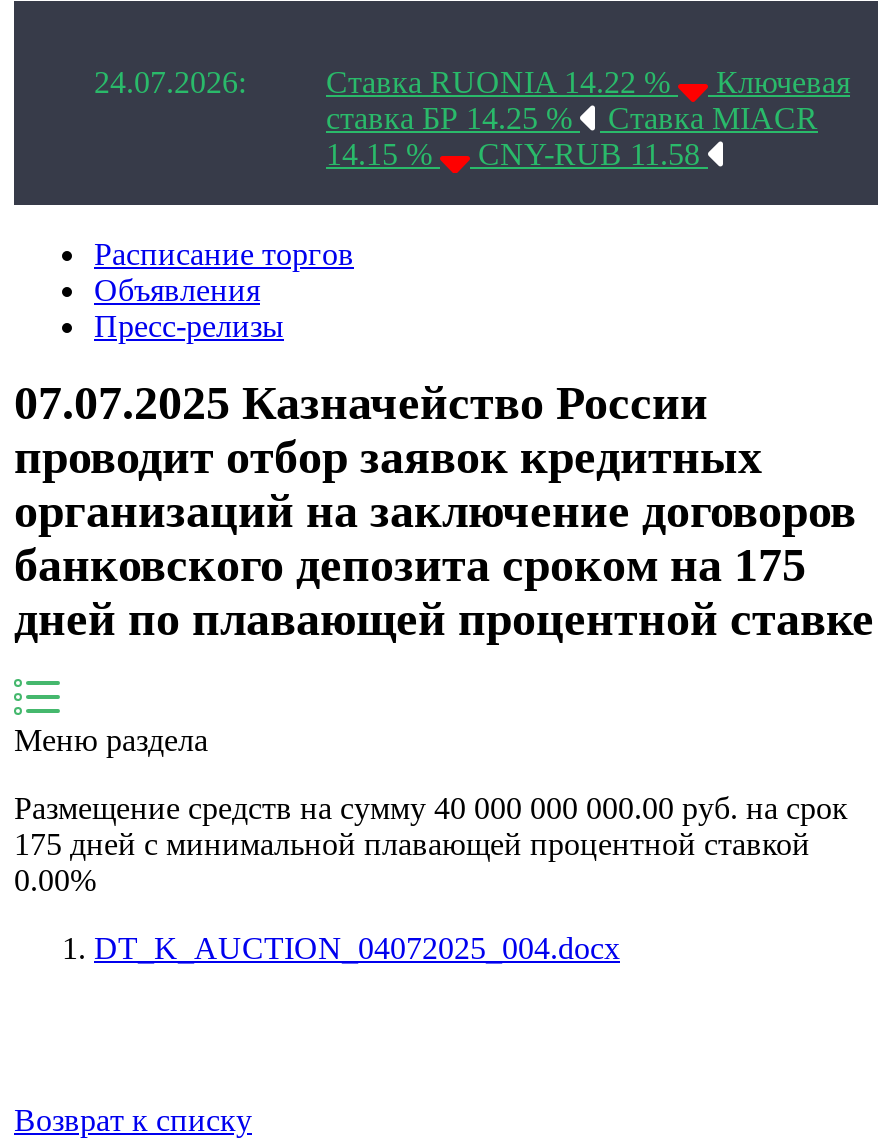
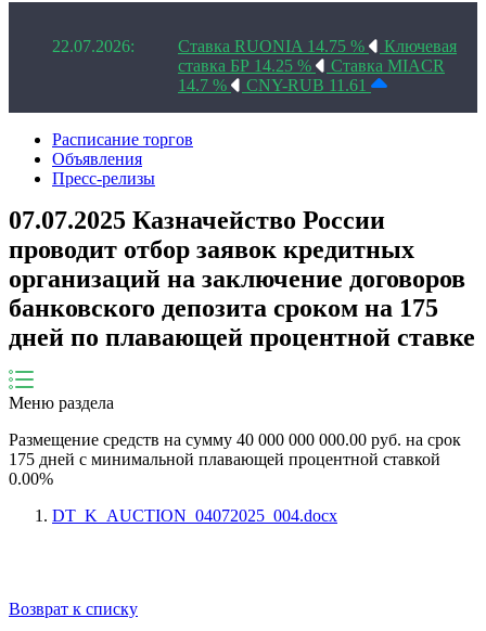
- 24.07.2026:
+ 22.07.2026:

- Ставка RUONIA 14.22 %
+ Ставка RUONIA 14.75 %

- 14.15 %
+ 14.7 %

- CNY-RUB 11.58
+ CNY-RUB 11.61
